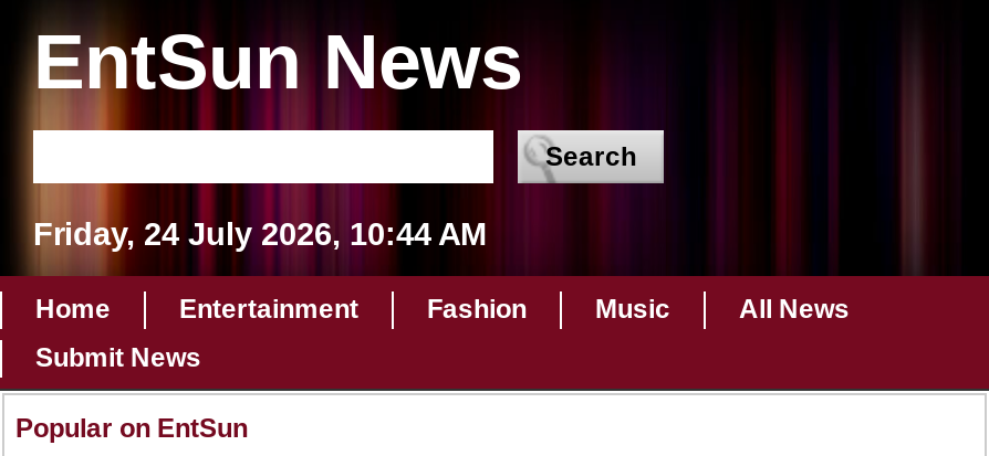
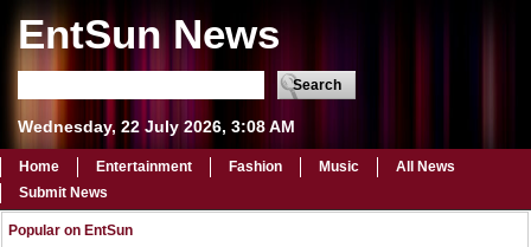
- Friday, 24 July 2026, 10:44 AM
+ Wednesday, 22 July 2026, 3:08 AM
